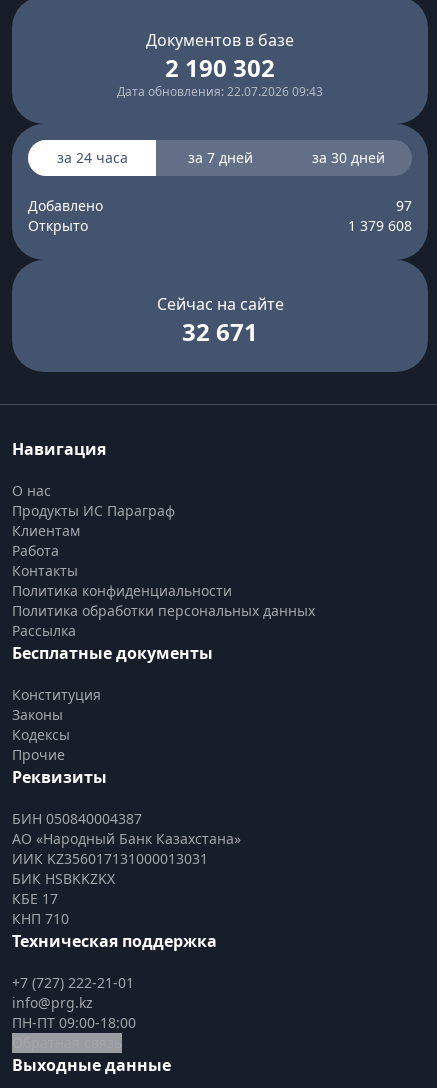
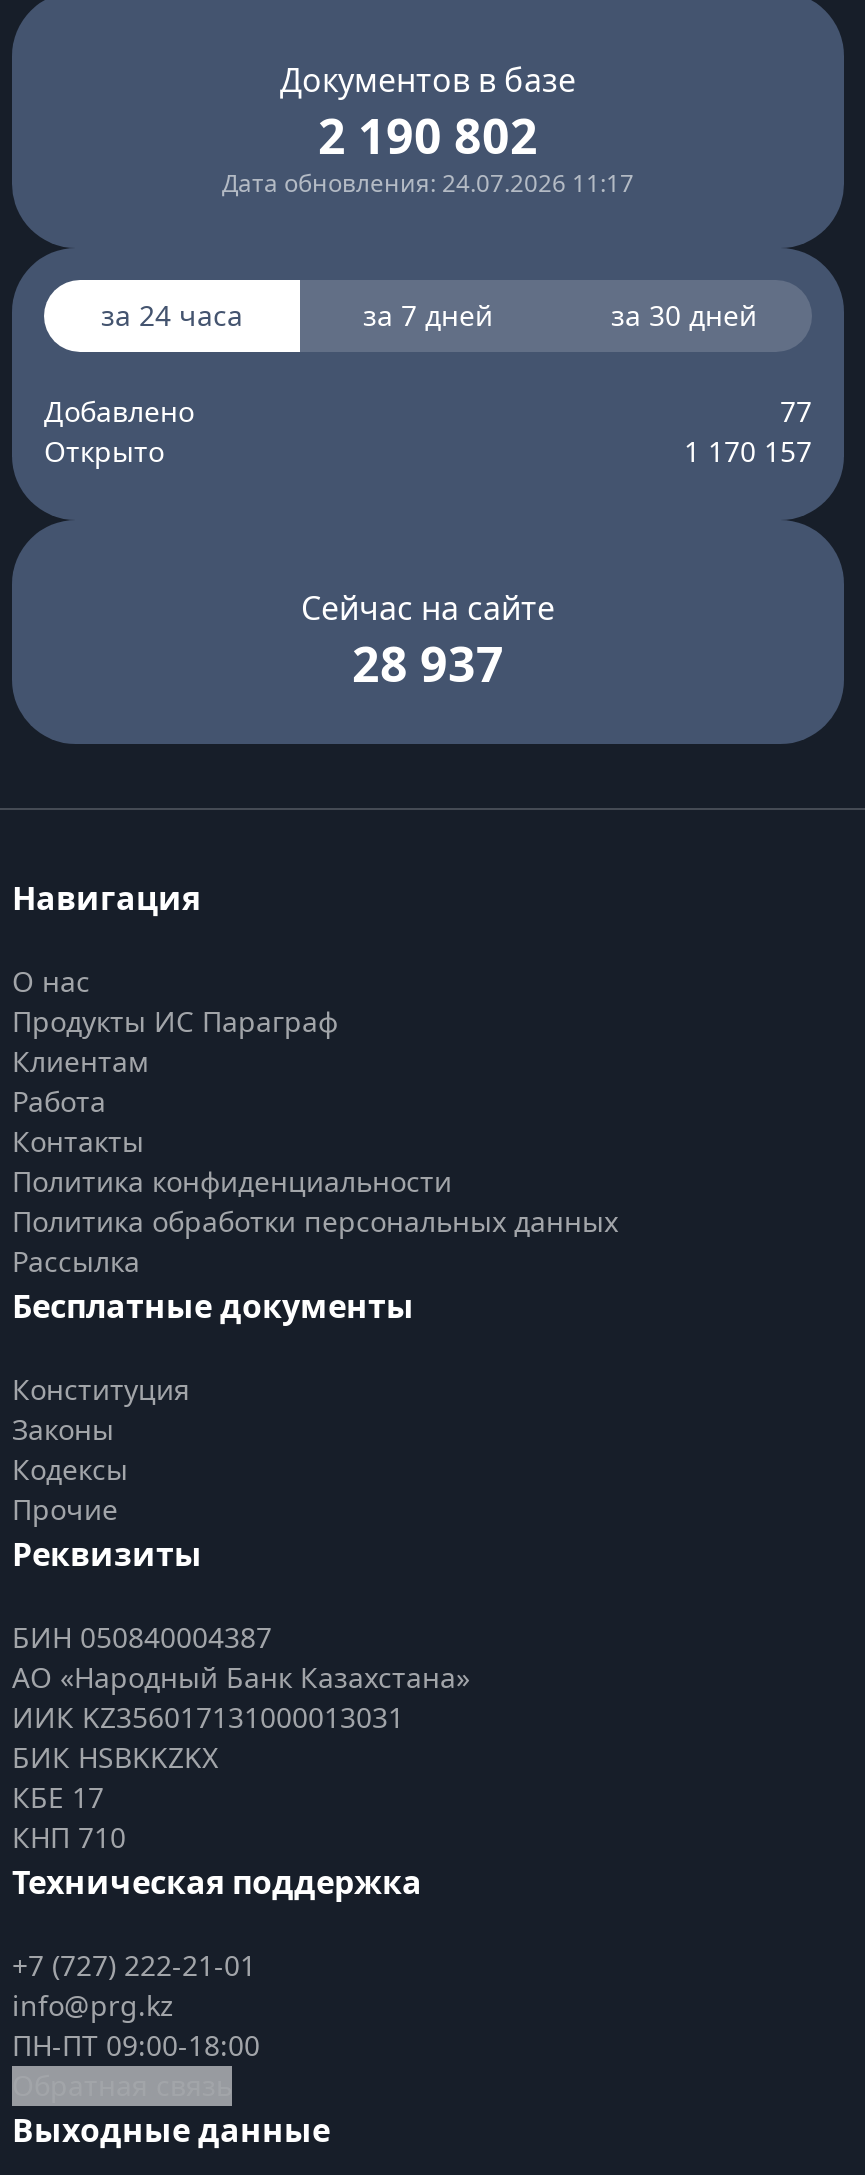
- 2 190 302
+ 2 190 802

- Дата обновления: 22.07.2026 09:43
+ Дата обновления: 24.07.2026 11:17

- 97
+ 77

- 1 379 608
+ 1 170 157

- 32 671
+ 28 937
